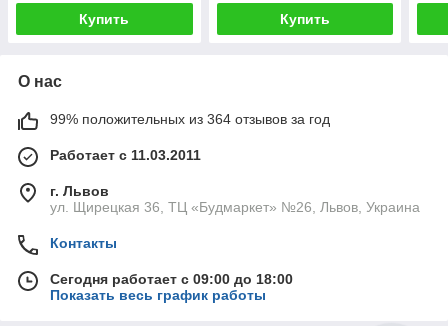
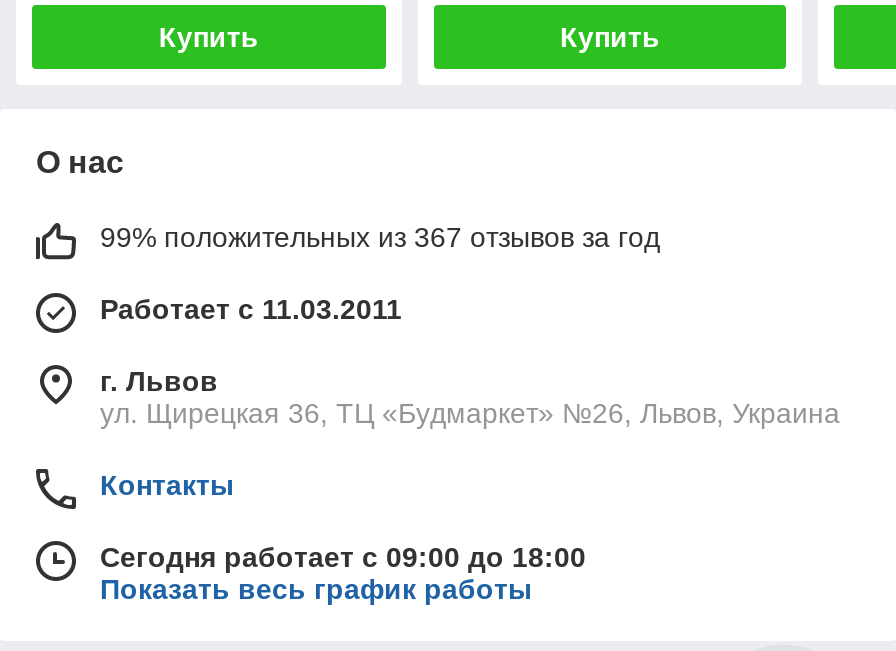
- 99% положительных из 364 отзывов за год
+ 99% положительных из 367 отзывов за год
